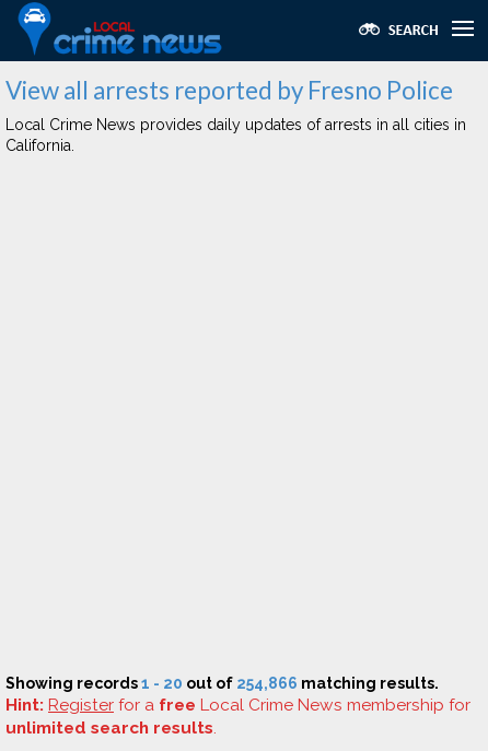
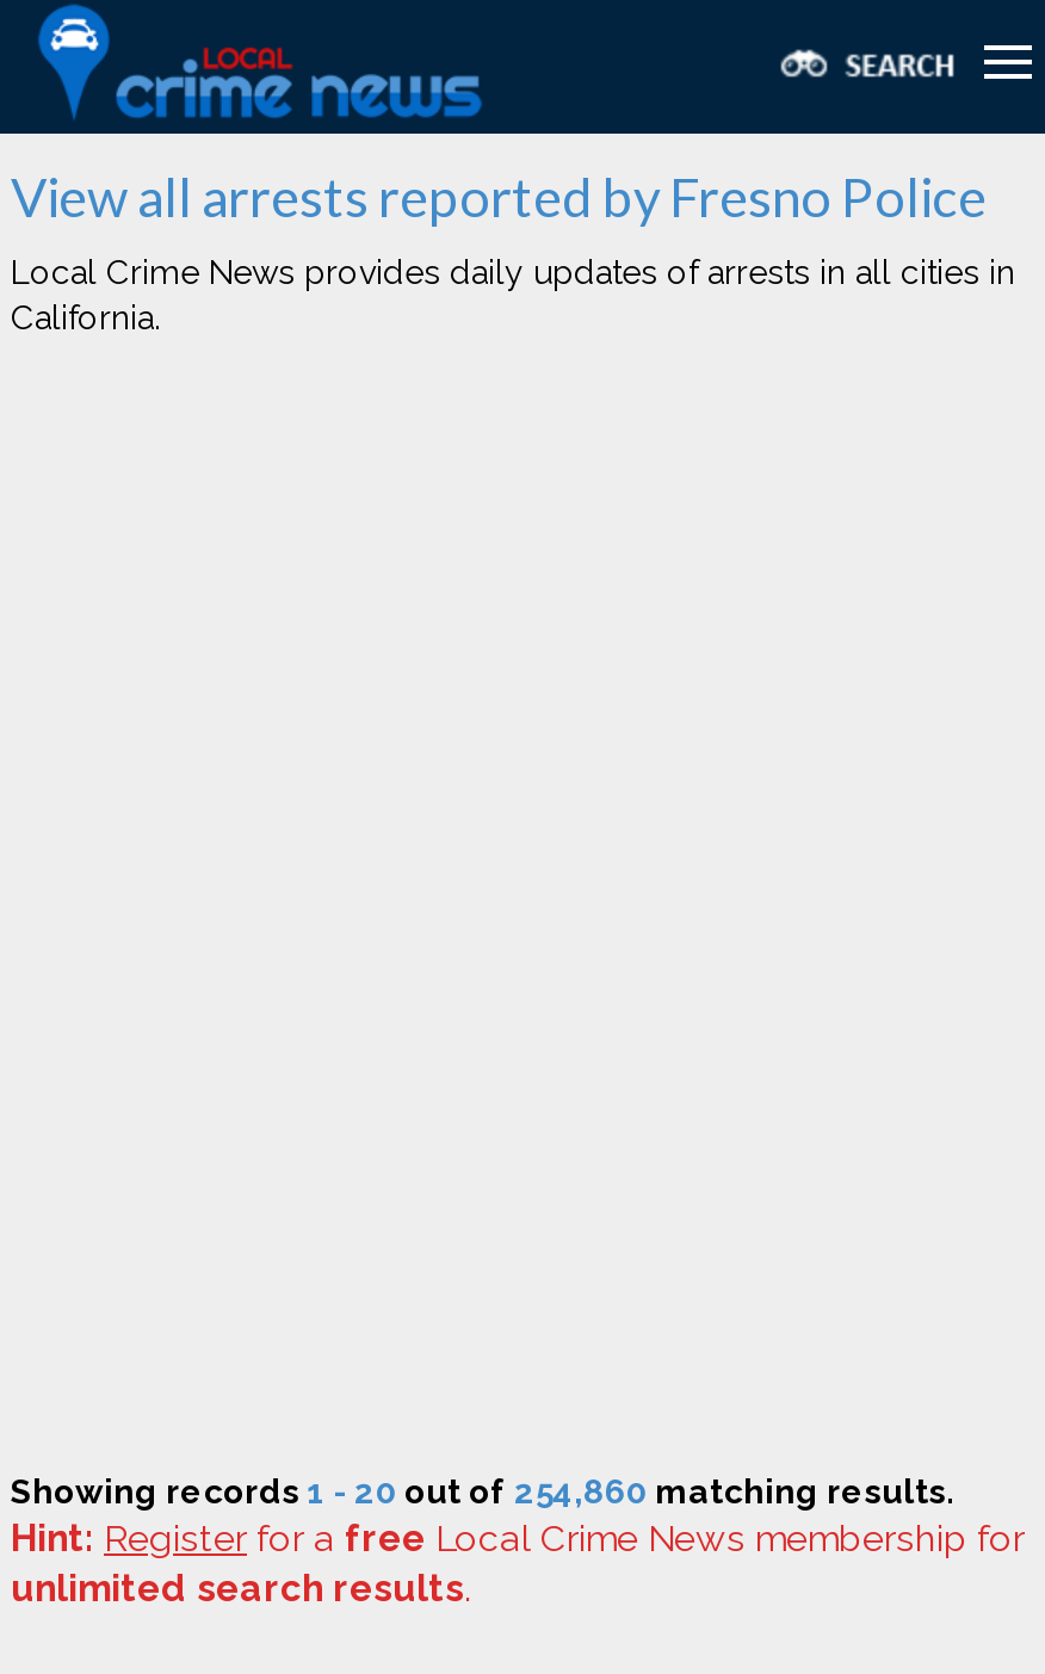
- Showing records 1 - 20 out of 254,866 matching results.
+ Showing records 1 - 20 out of 254,860 matching results.
